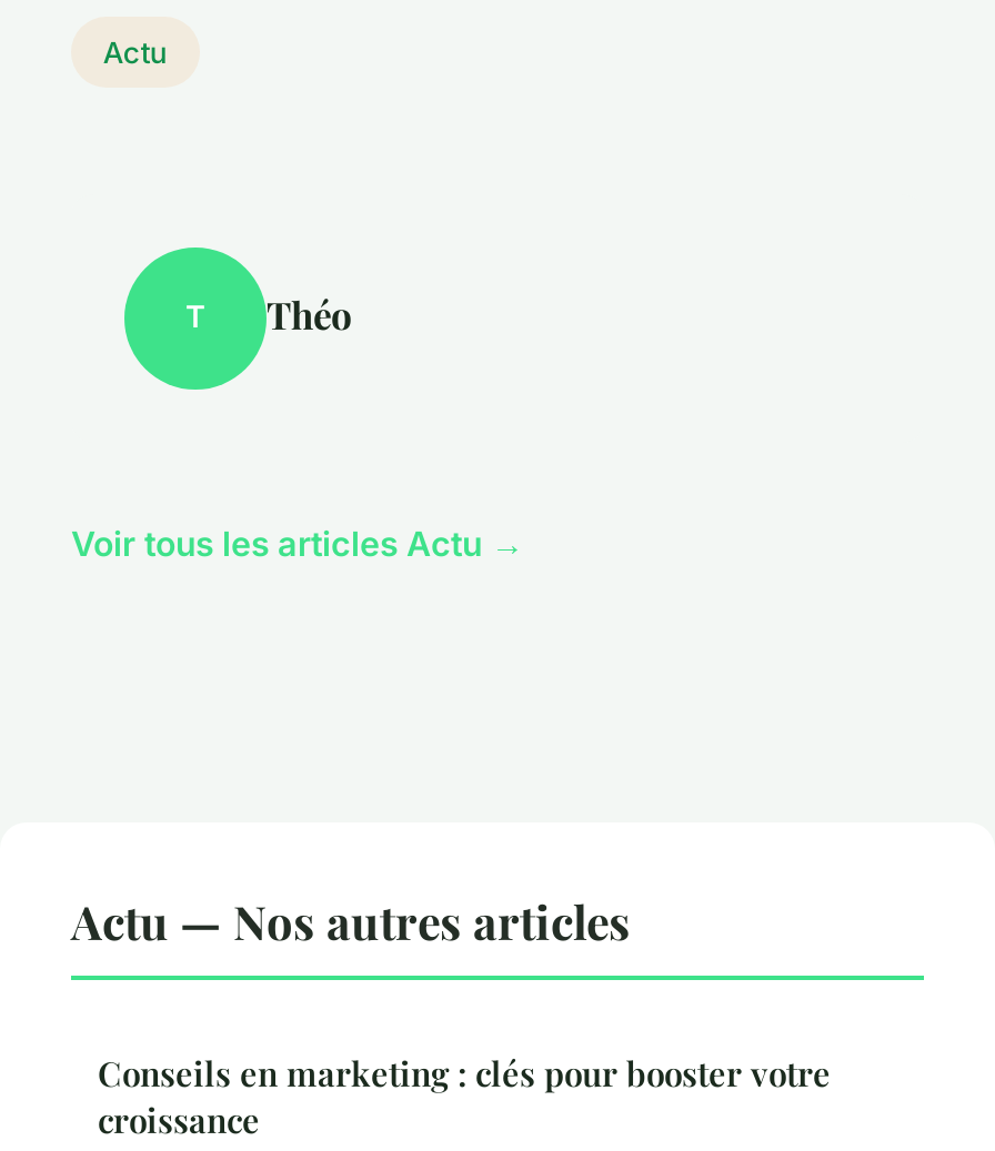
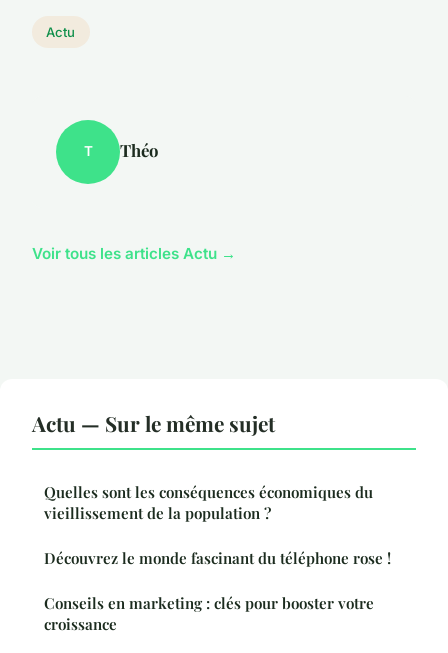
- Actu — Nos autres articles
+ Actu — Sur le même sujet
+ Quelles sont les conséquences économiques du
+ vieillissement de la population ?
+ Découvrez le monde fascinant du téléphone rose !
